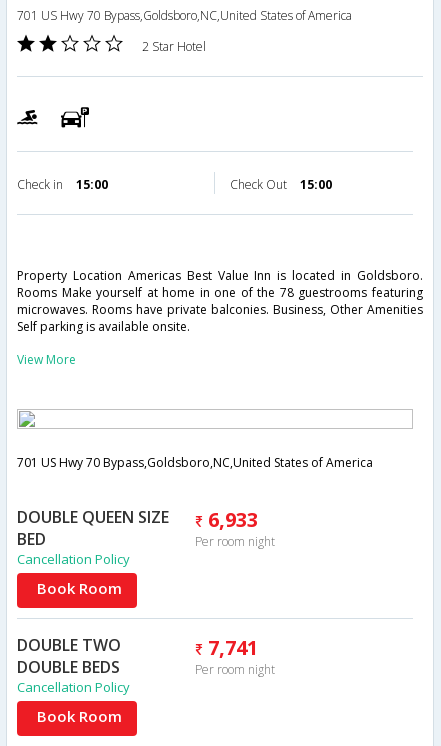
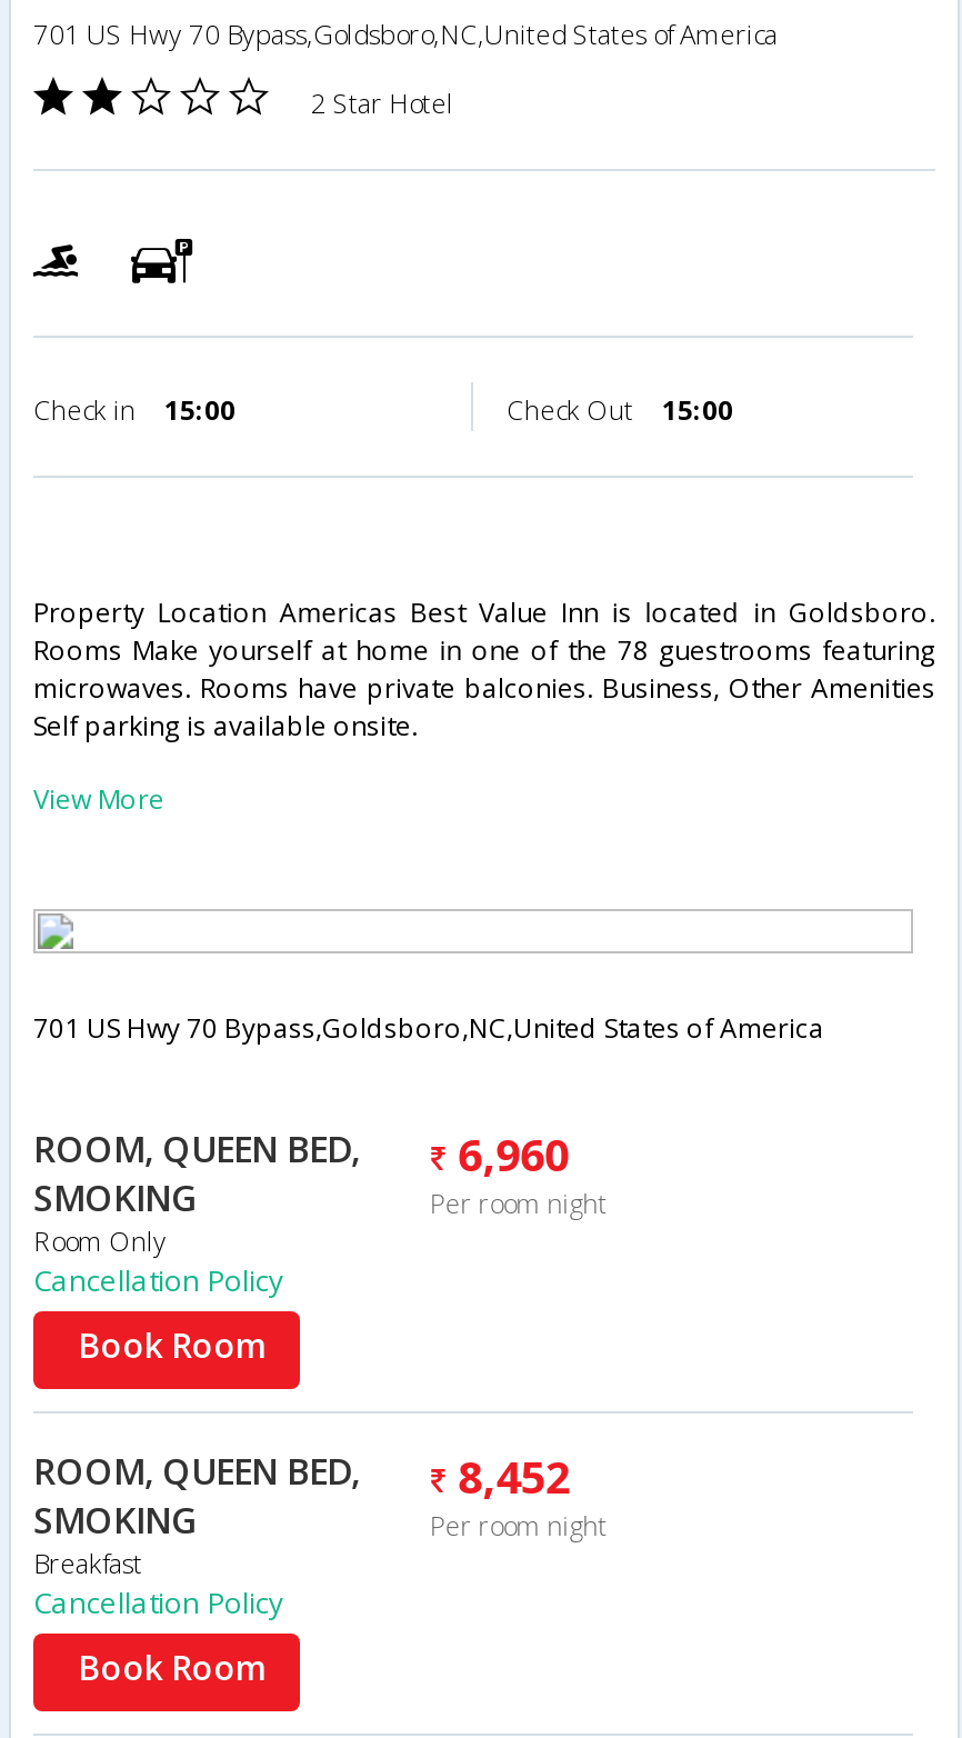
- DOUBLE QUEEN SIZE
- BED
+ ROOM, QUEEN BED,
+ SMOKING
+ Room Only

- 6,933
+ 6,960

- DOUBLE TWO
- DOUBLE BEDS
+ ROOM, QUEEN BED,
+ SMOKING
+ Breakfast

- 7,741
+ 8,452
